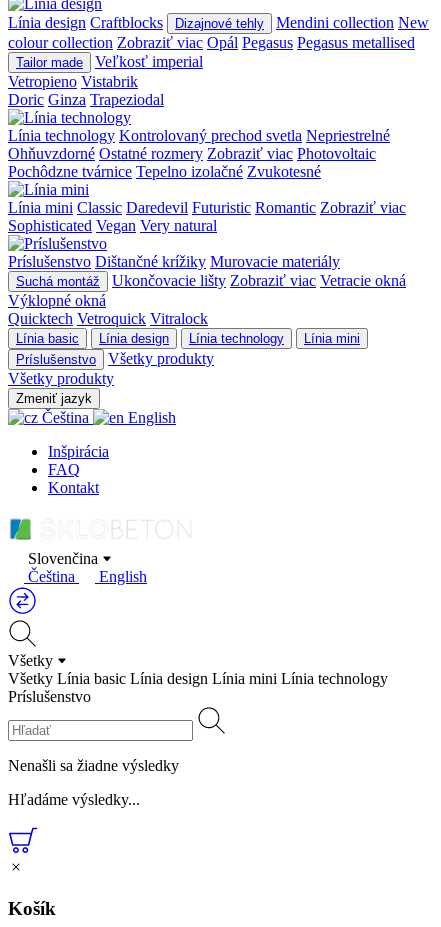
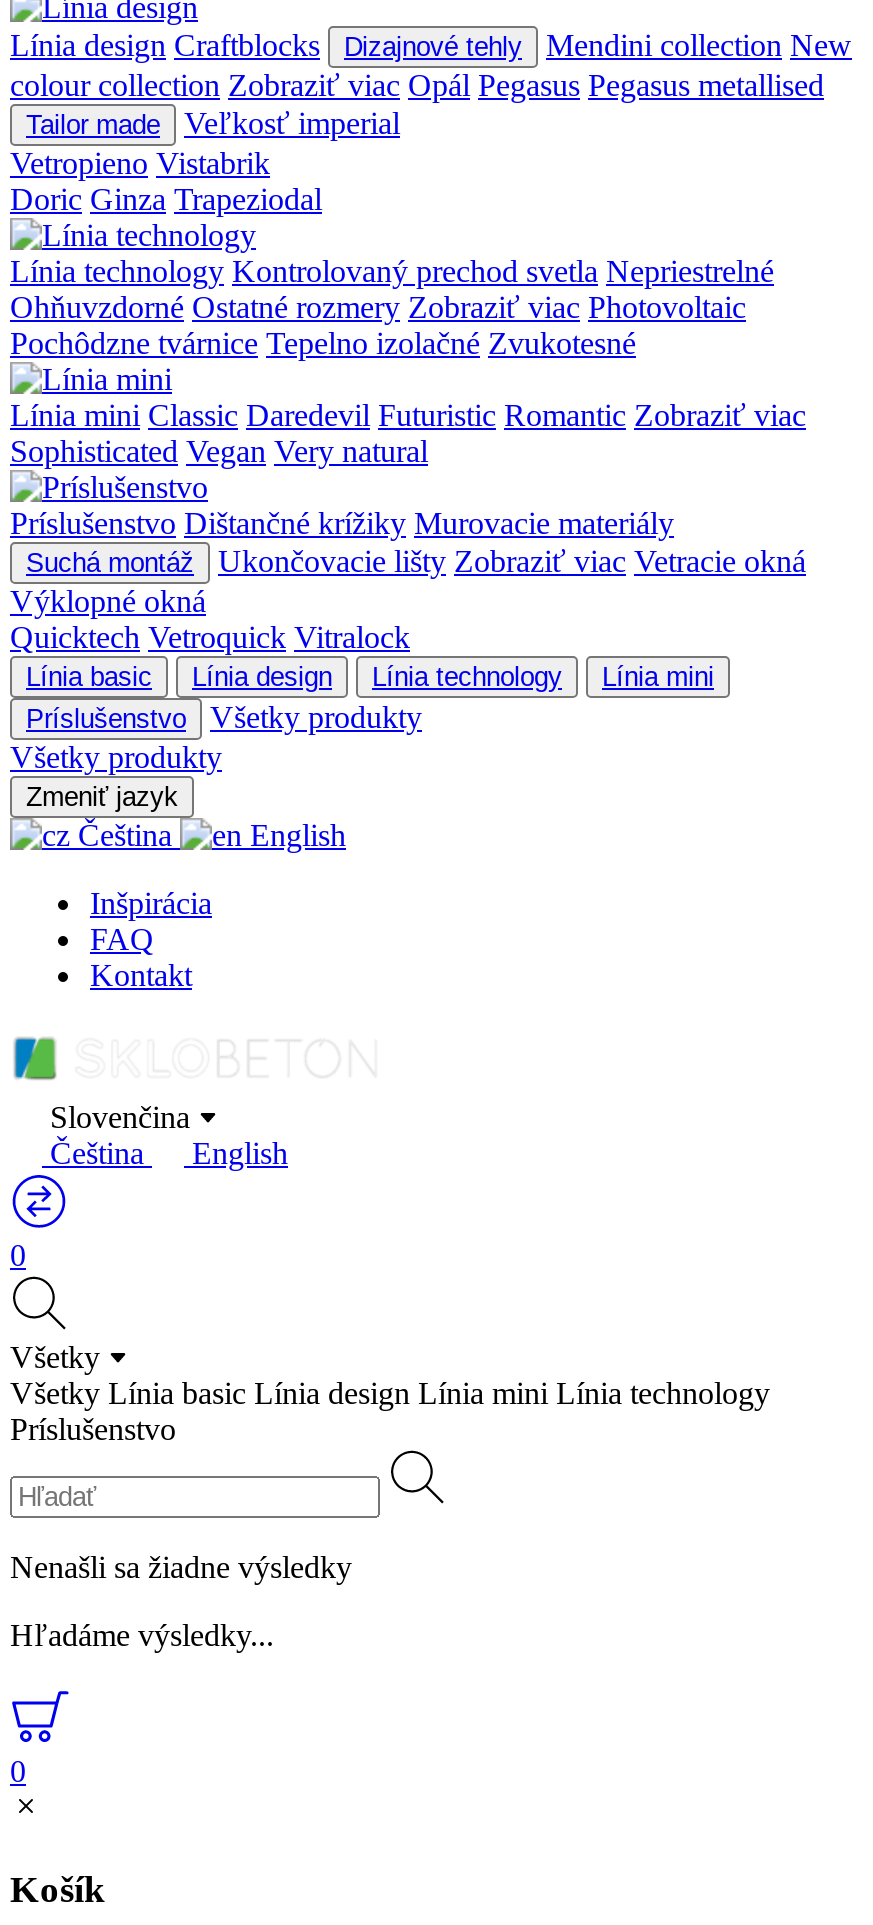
+ 0

+ 0
